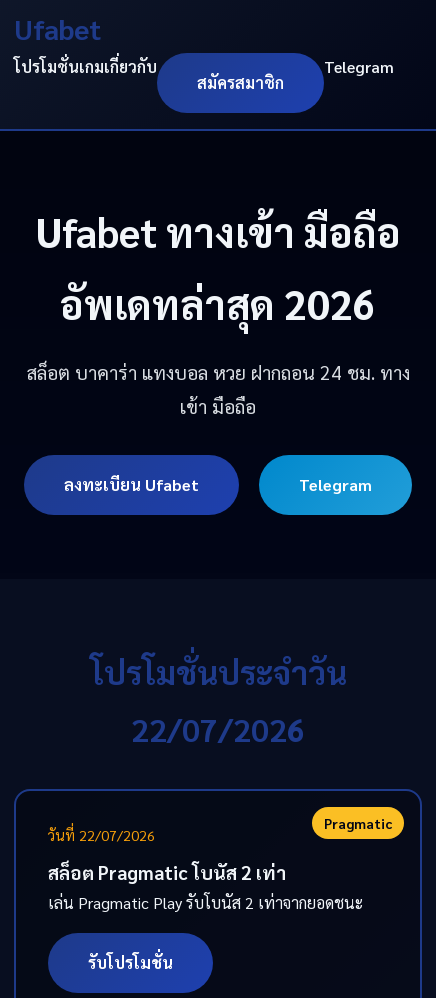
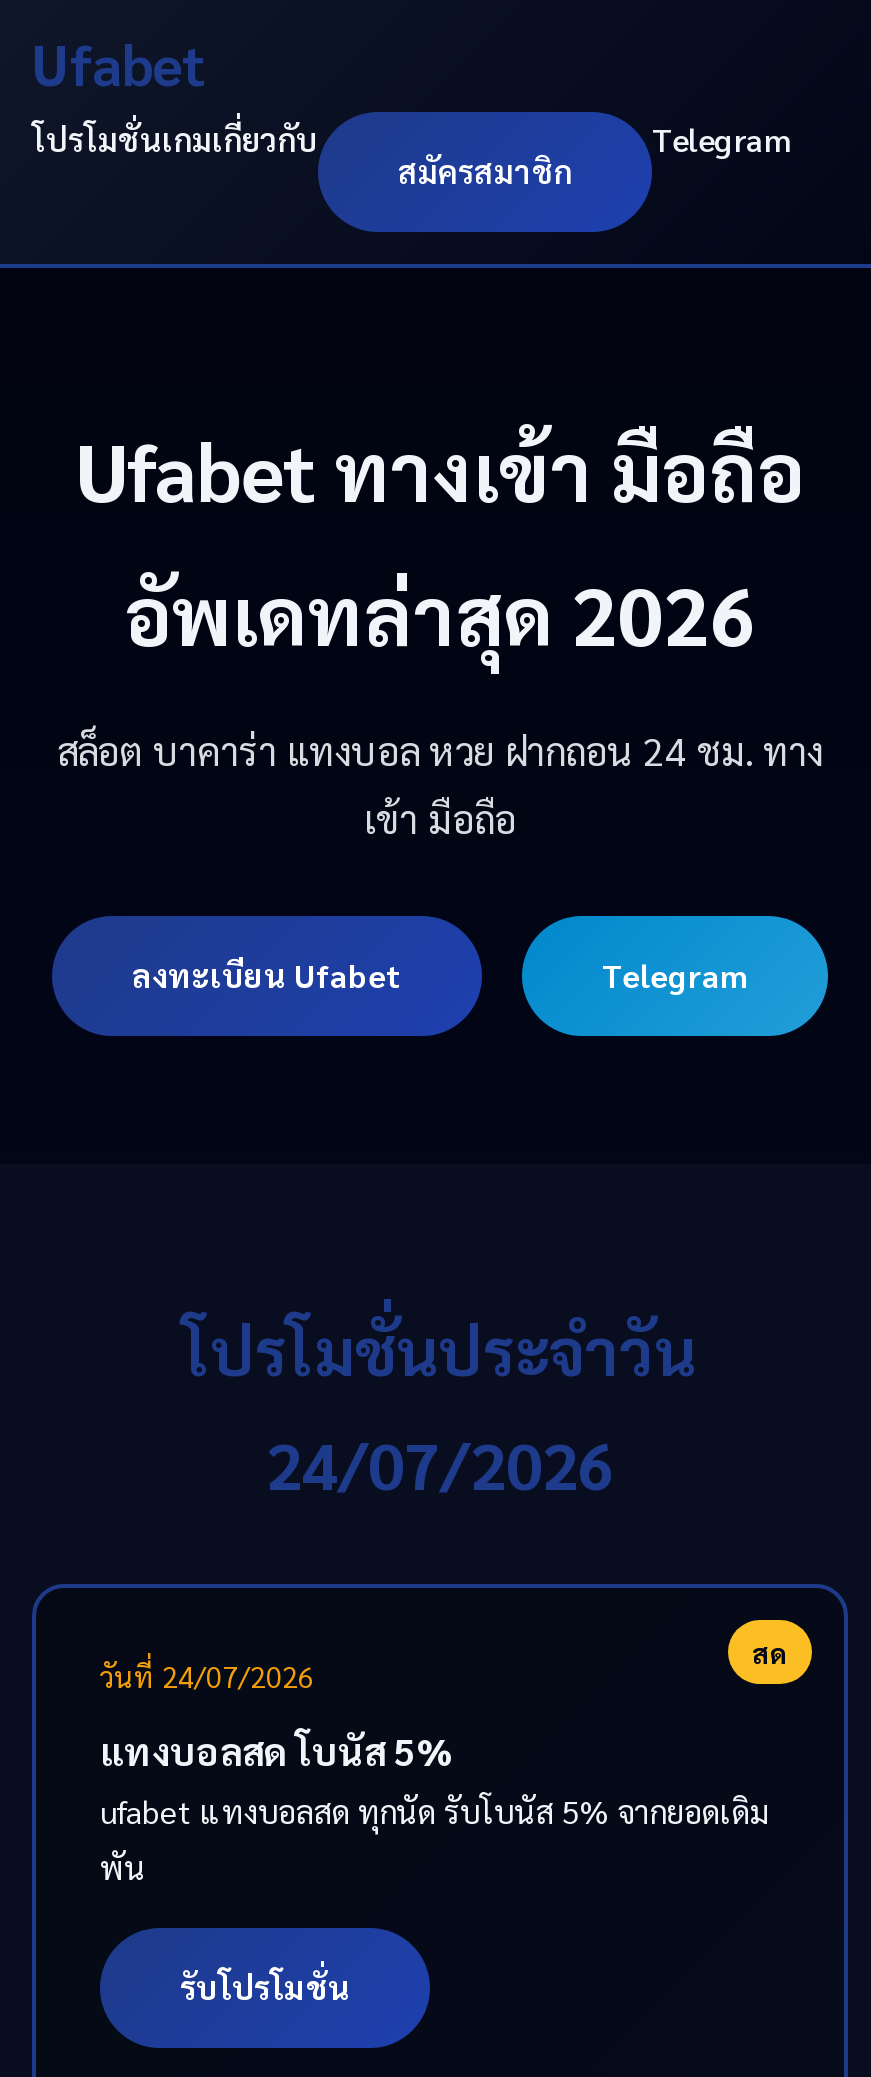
- 22/07/2026
+ 24/07/2026

- Pragmatic
- วันที่ 22/07/2026
+ สด
+ วันที่ 24/07/2026

- สล็อต Pragmatic โบนัส 2 เท่า
- เล่น Pragmatic Play รับโบนัส 2 เท่าจากยอดชนะ
+ แทงบอลสด โบนัส 5%
+ ufabet แทงบอลสด ทุกนัด รับโบนัส 5% จากยอดเดิม
+ พัน
